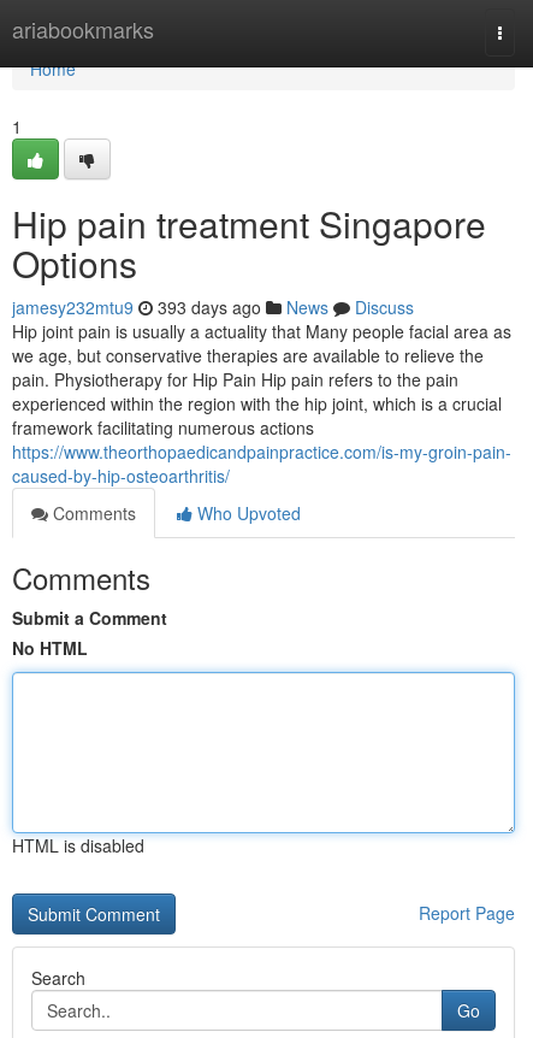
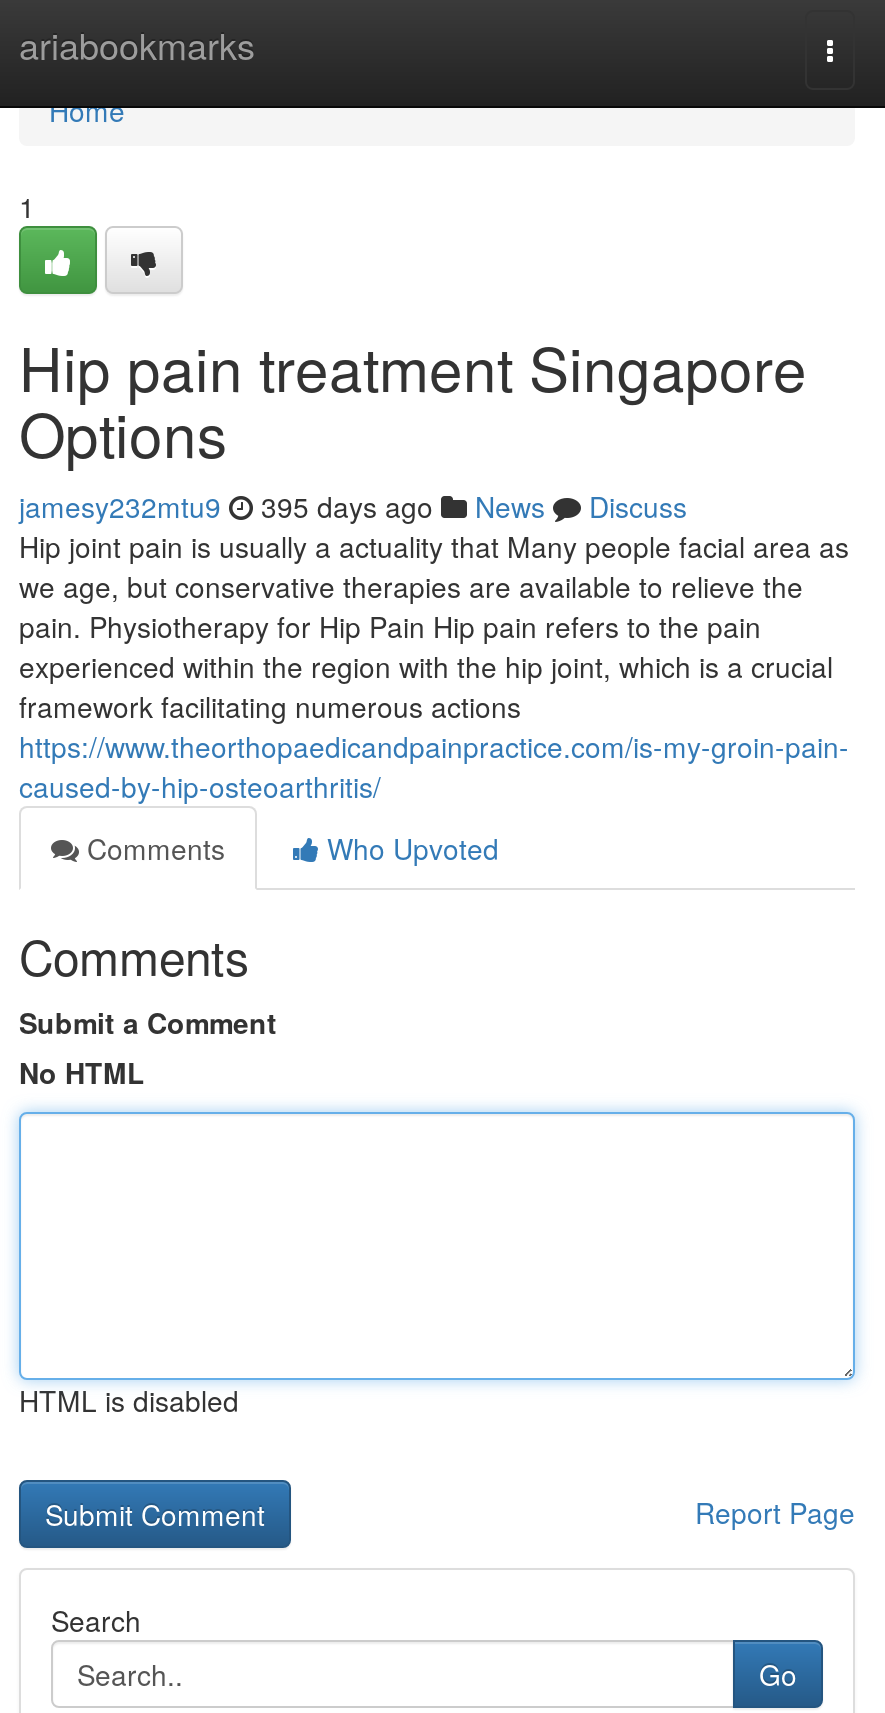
- jamesy232mtu9 393 days ago News Discuss
+ jamesy232mtu9 395 days ago News Discuss
